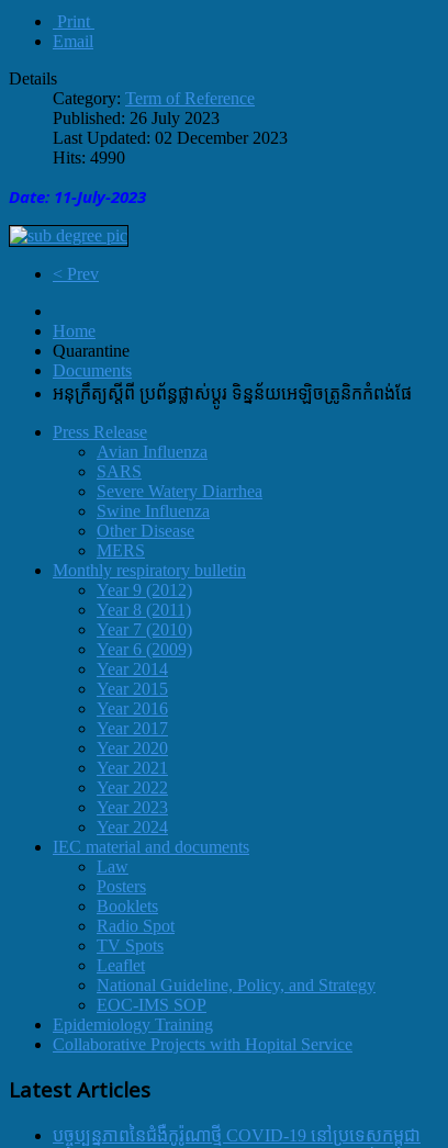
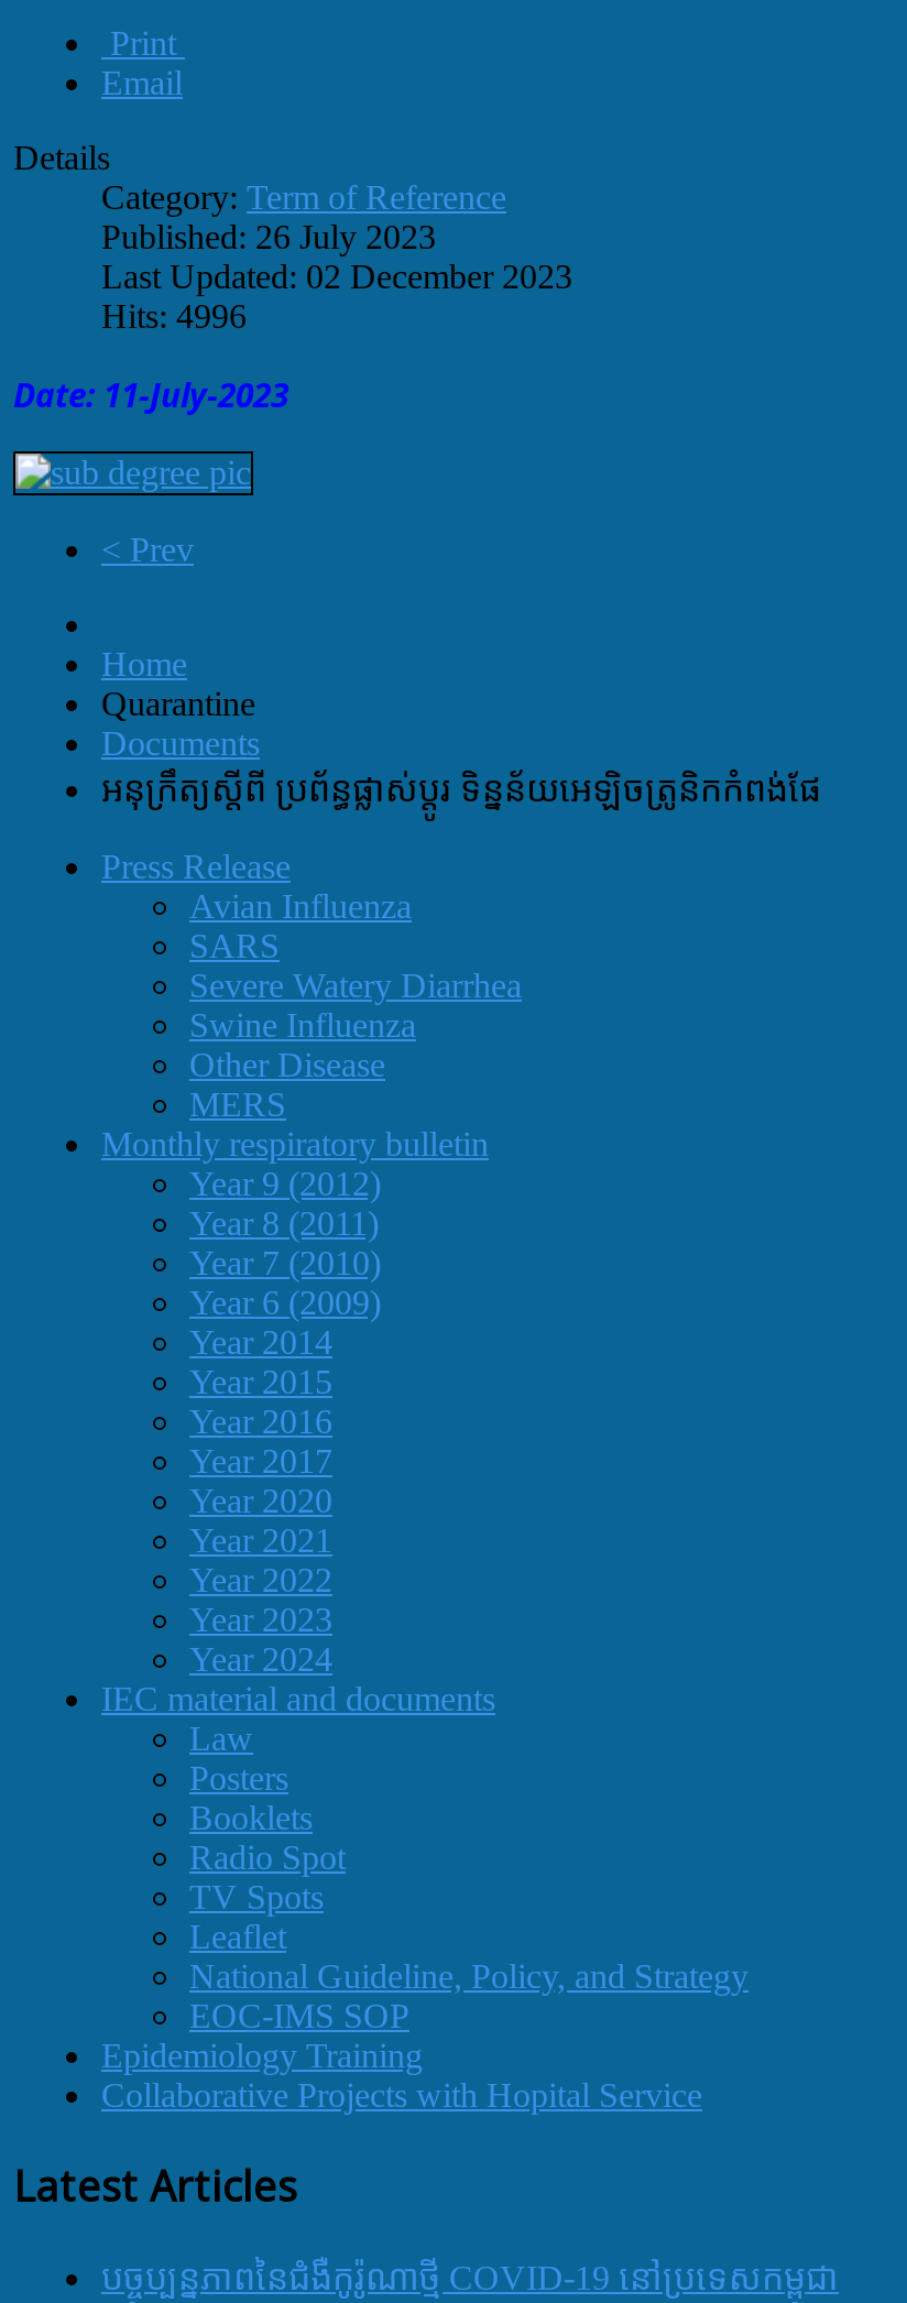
- Hits: 4990
+ Hits: 4996
